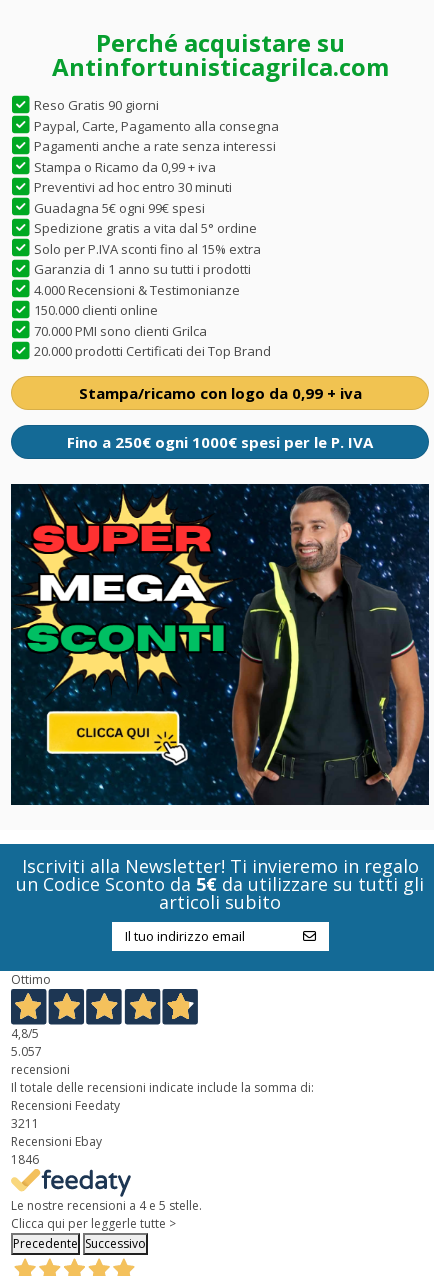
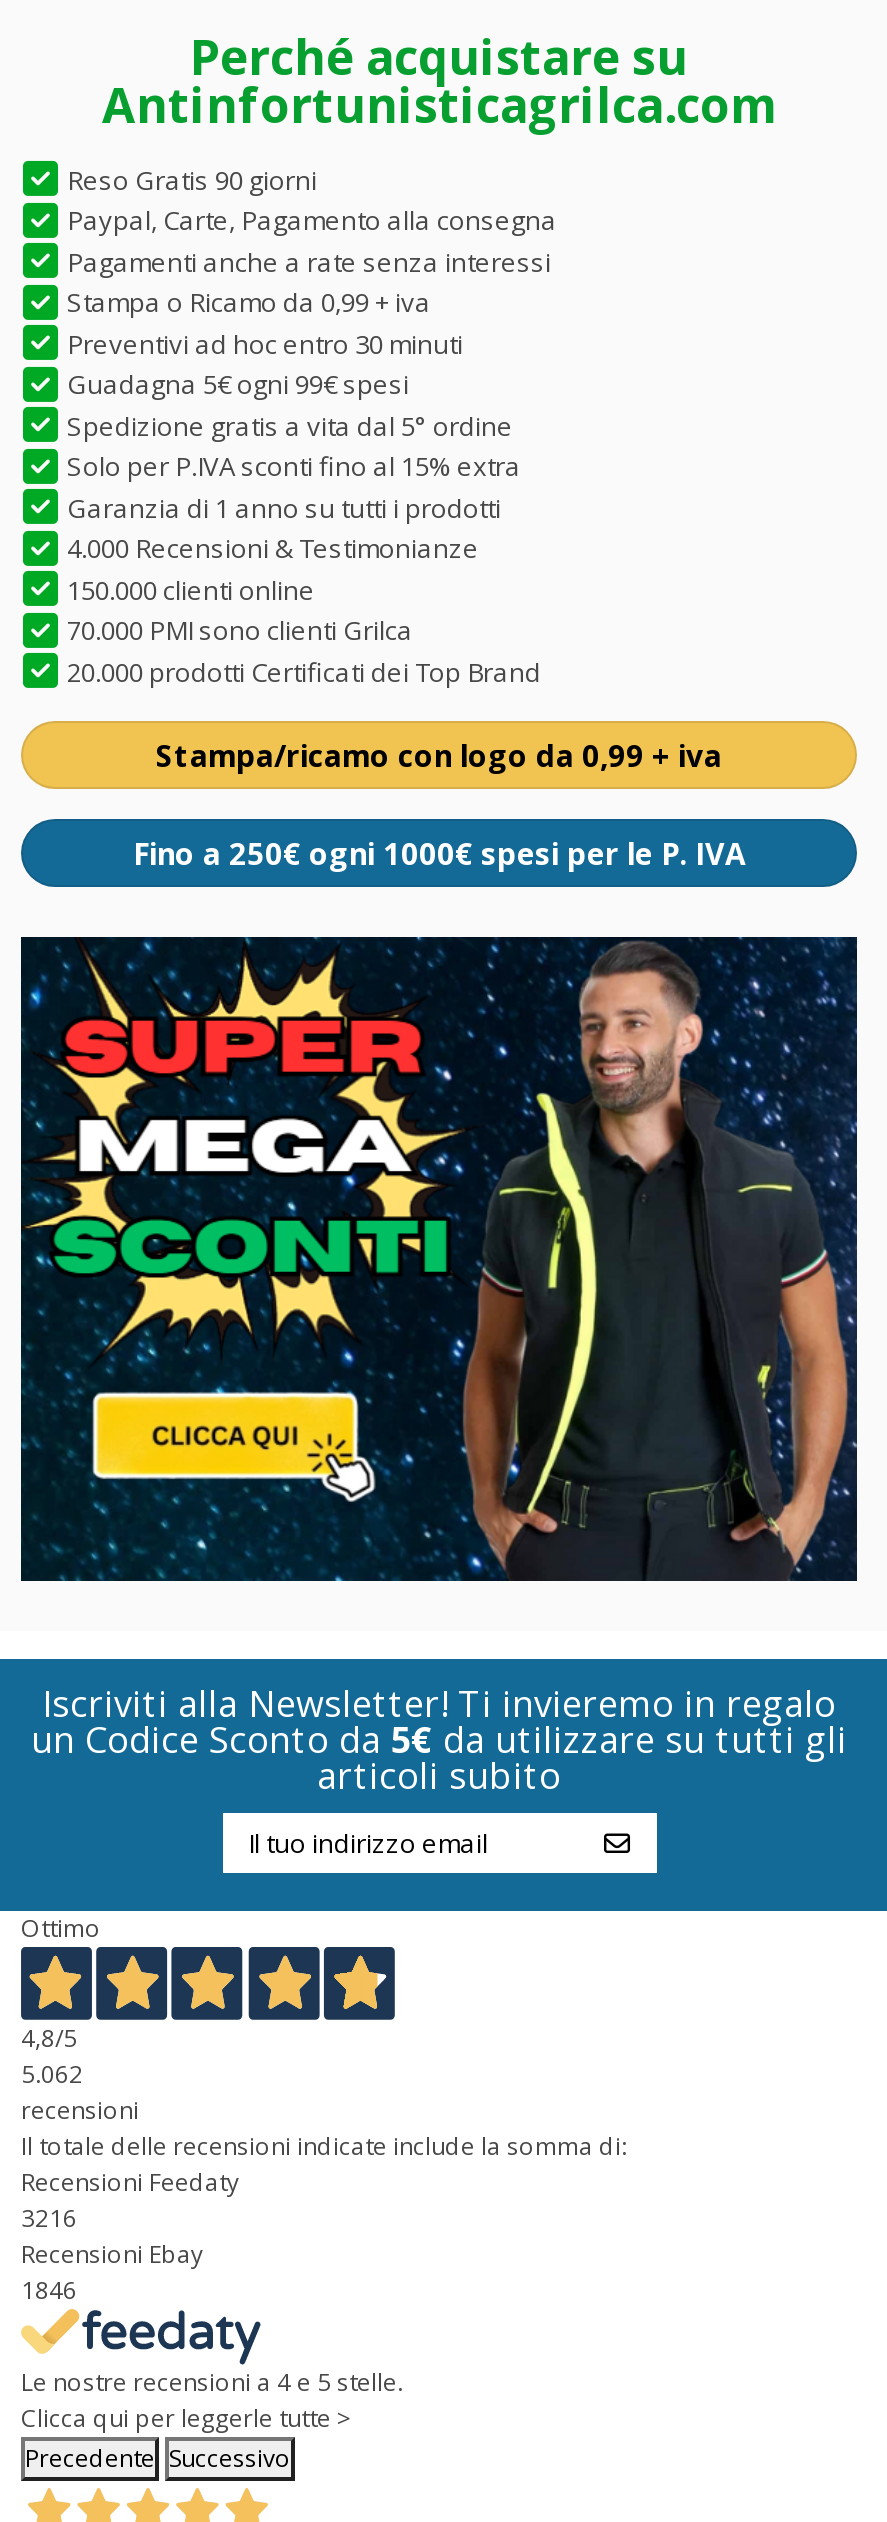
- 5.057
+ 5.062

- 3211
+ 3216
